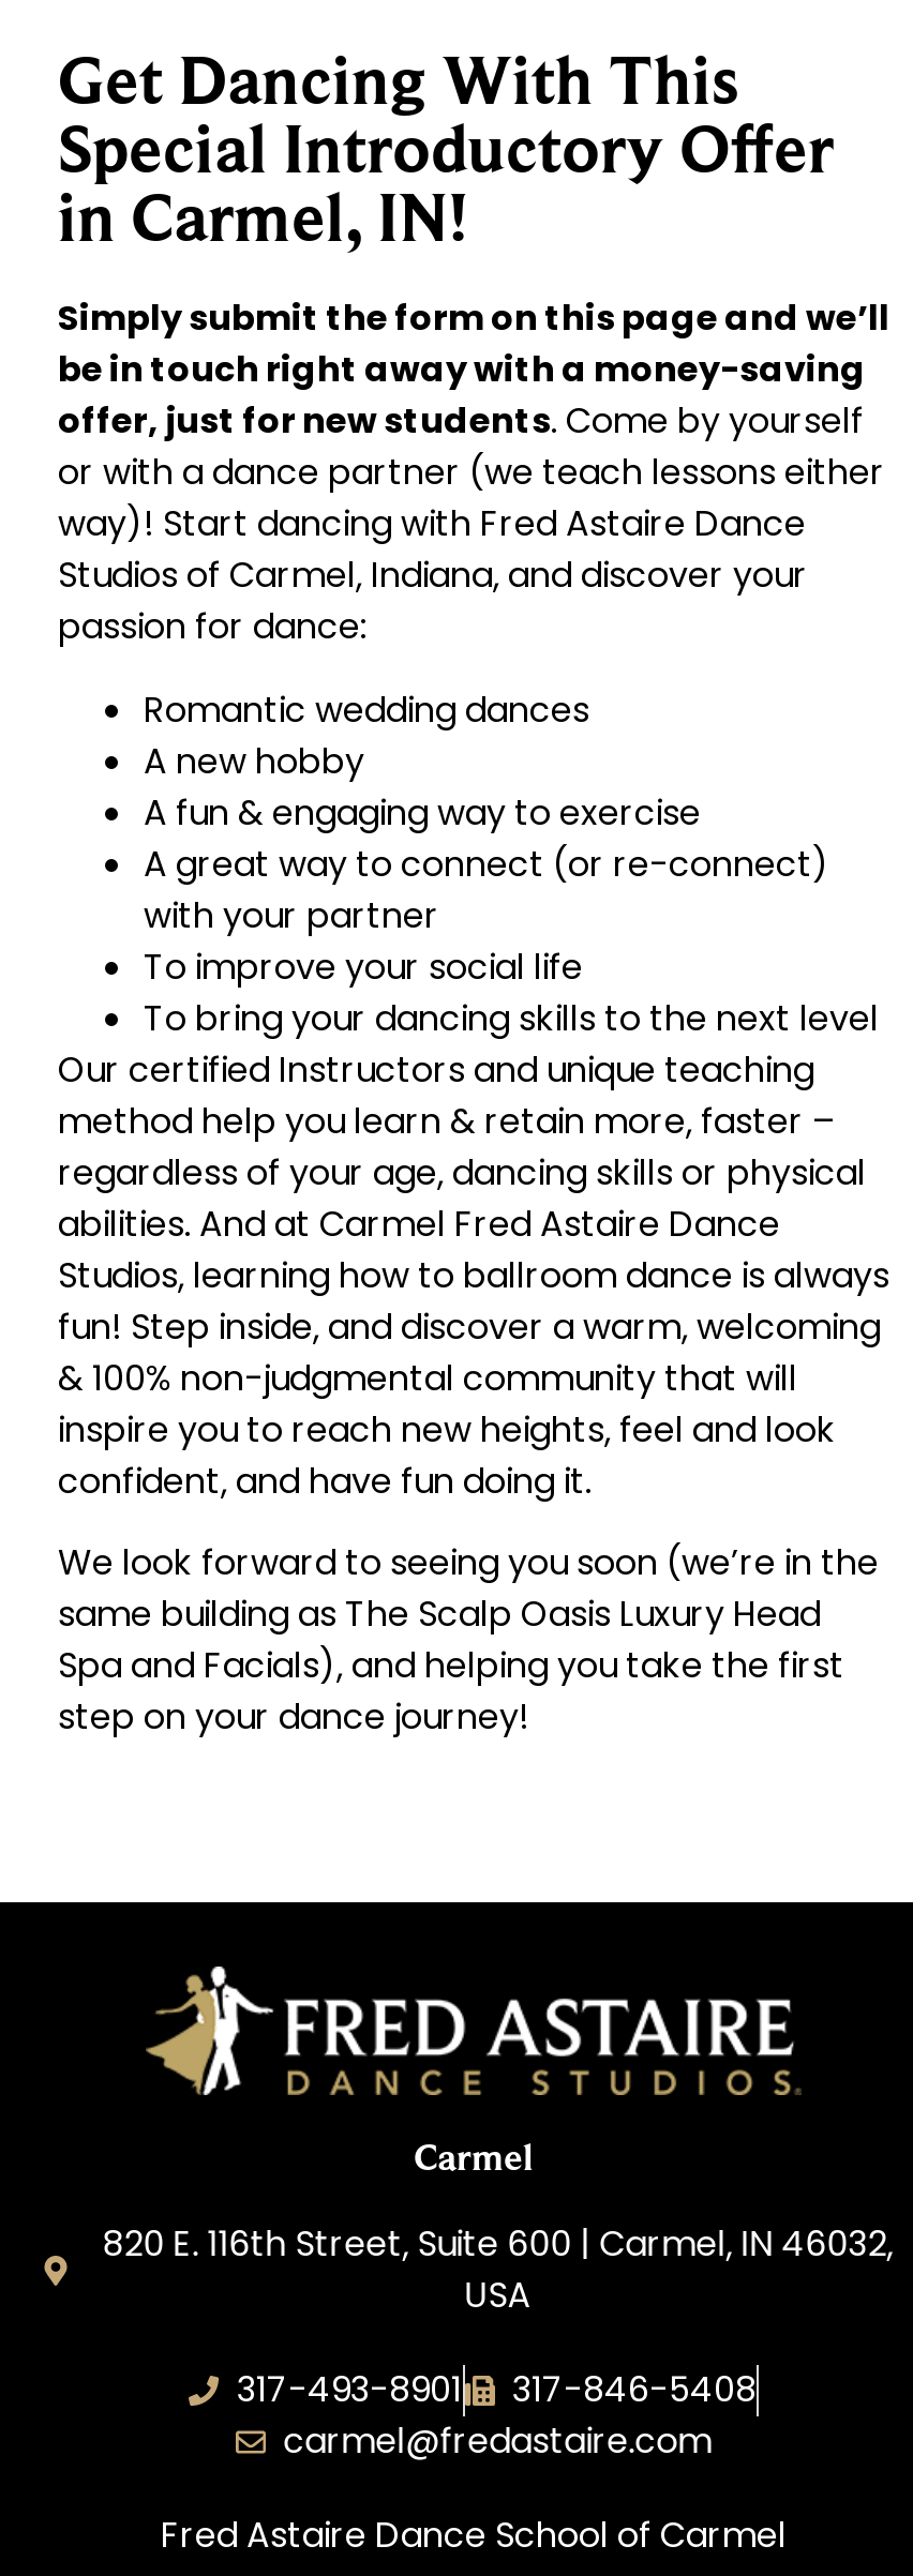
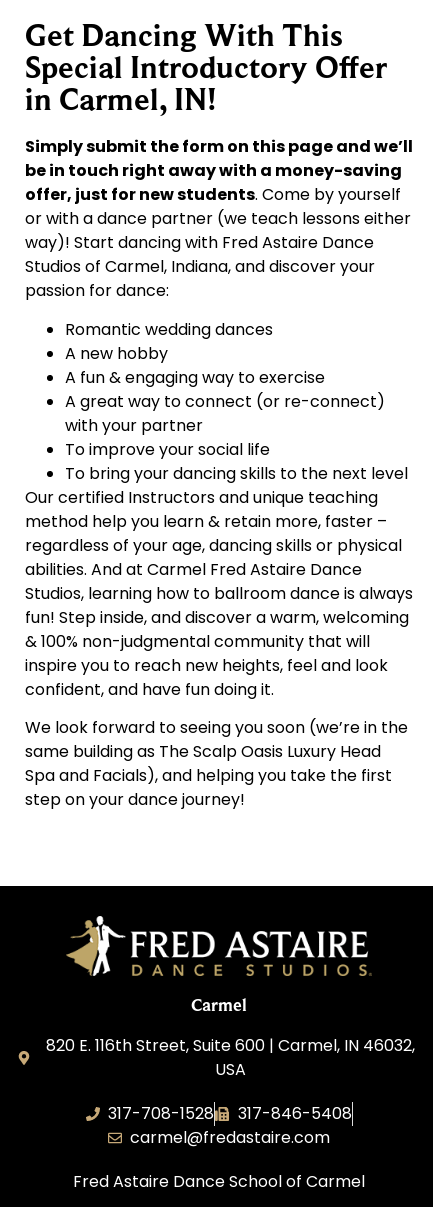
- 317-493-8901 317-846-5408
+ 317-708-1528 317-846-5408
